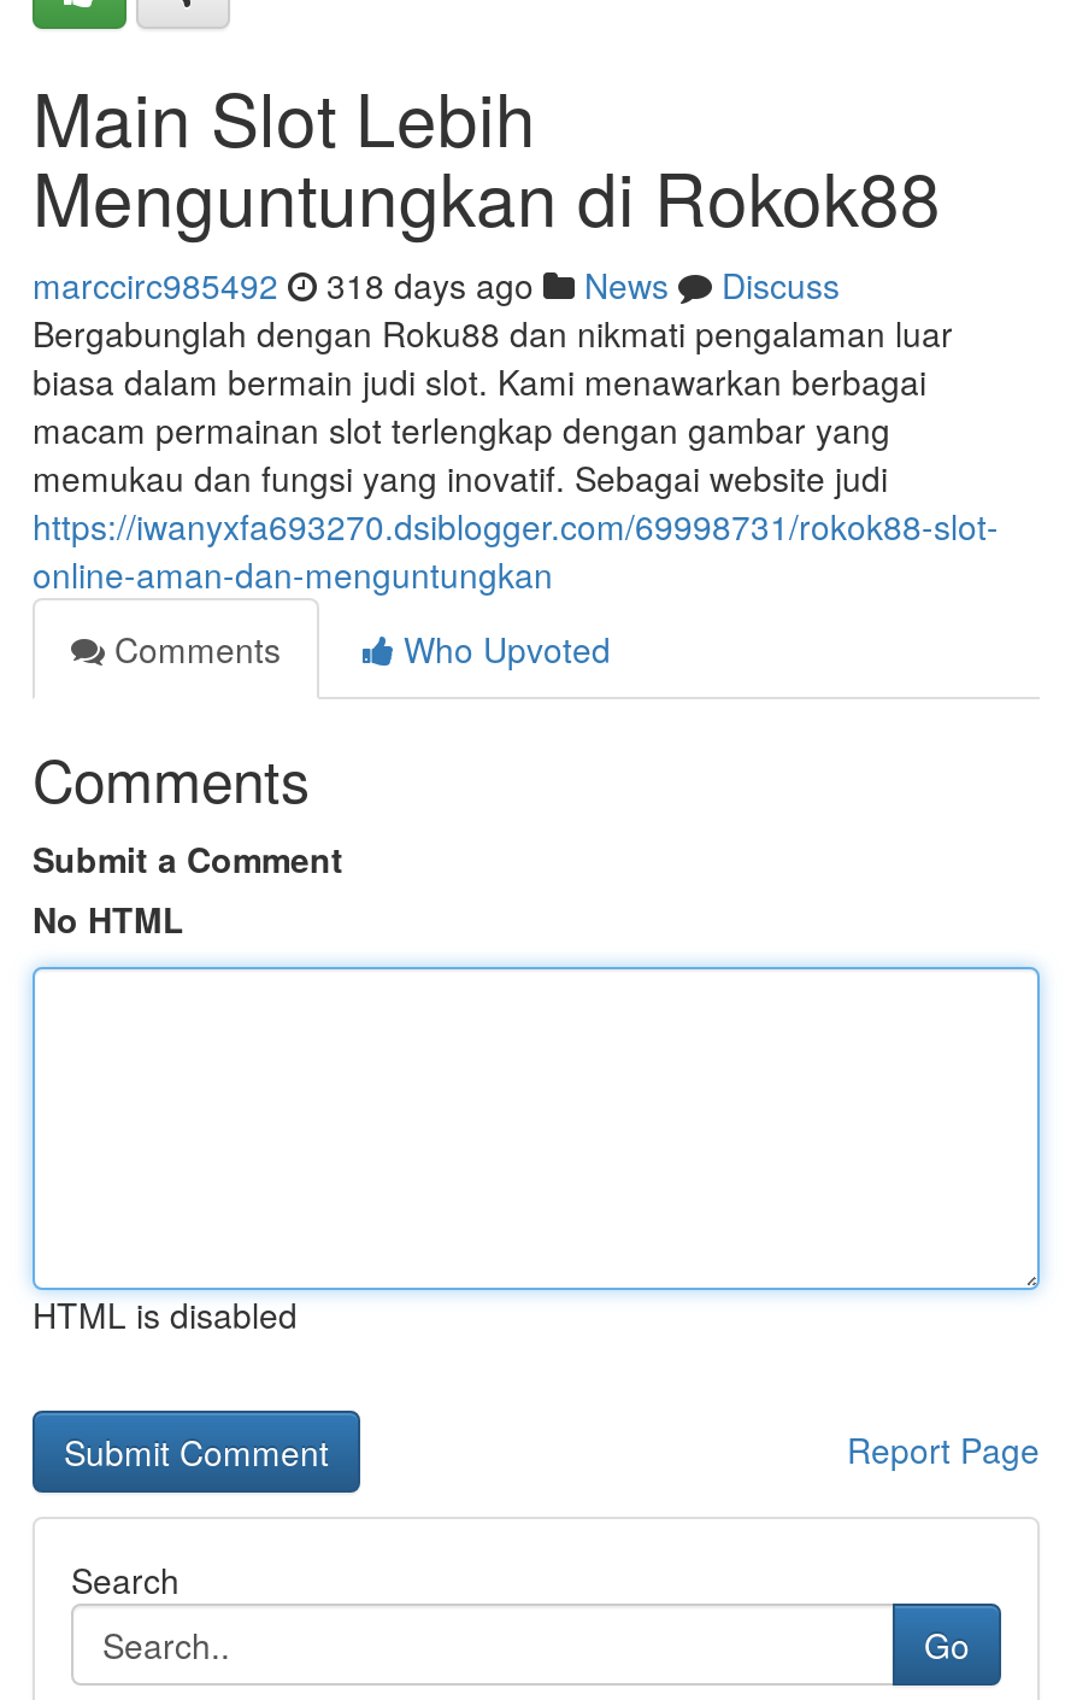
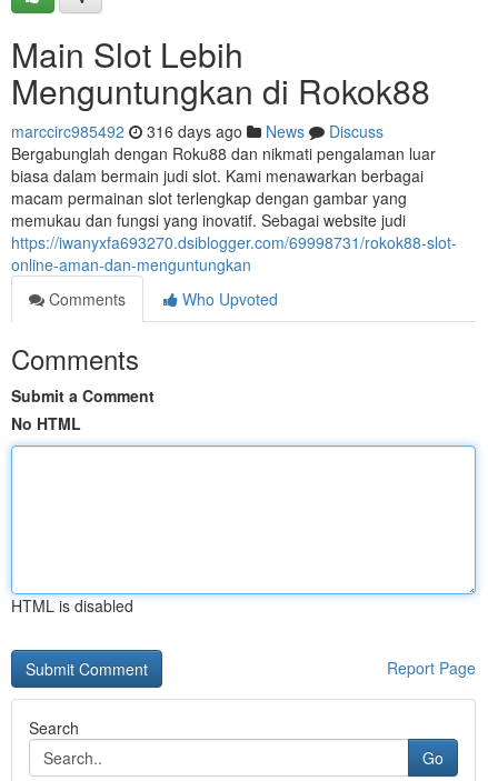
- marccirc985492 318 days ago News Discuss
+ marccirc985492 316 days ago News Discuss
